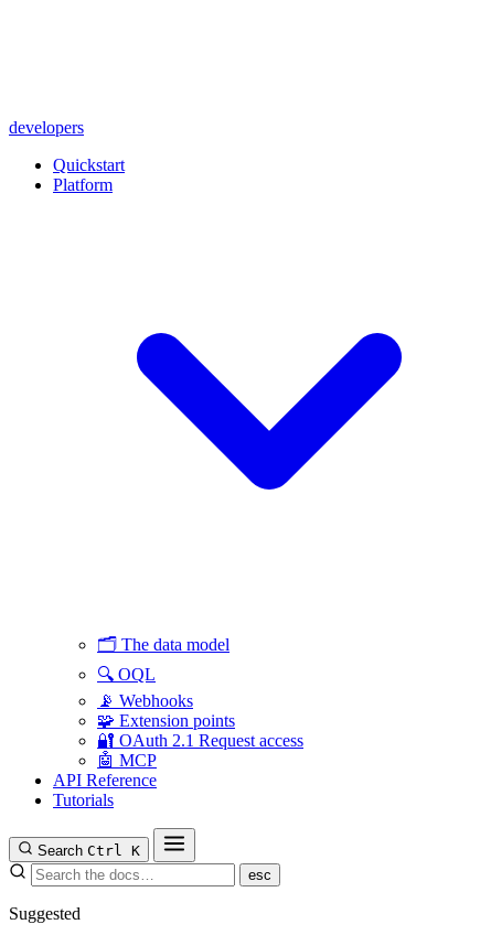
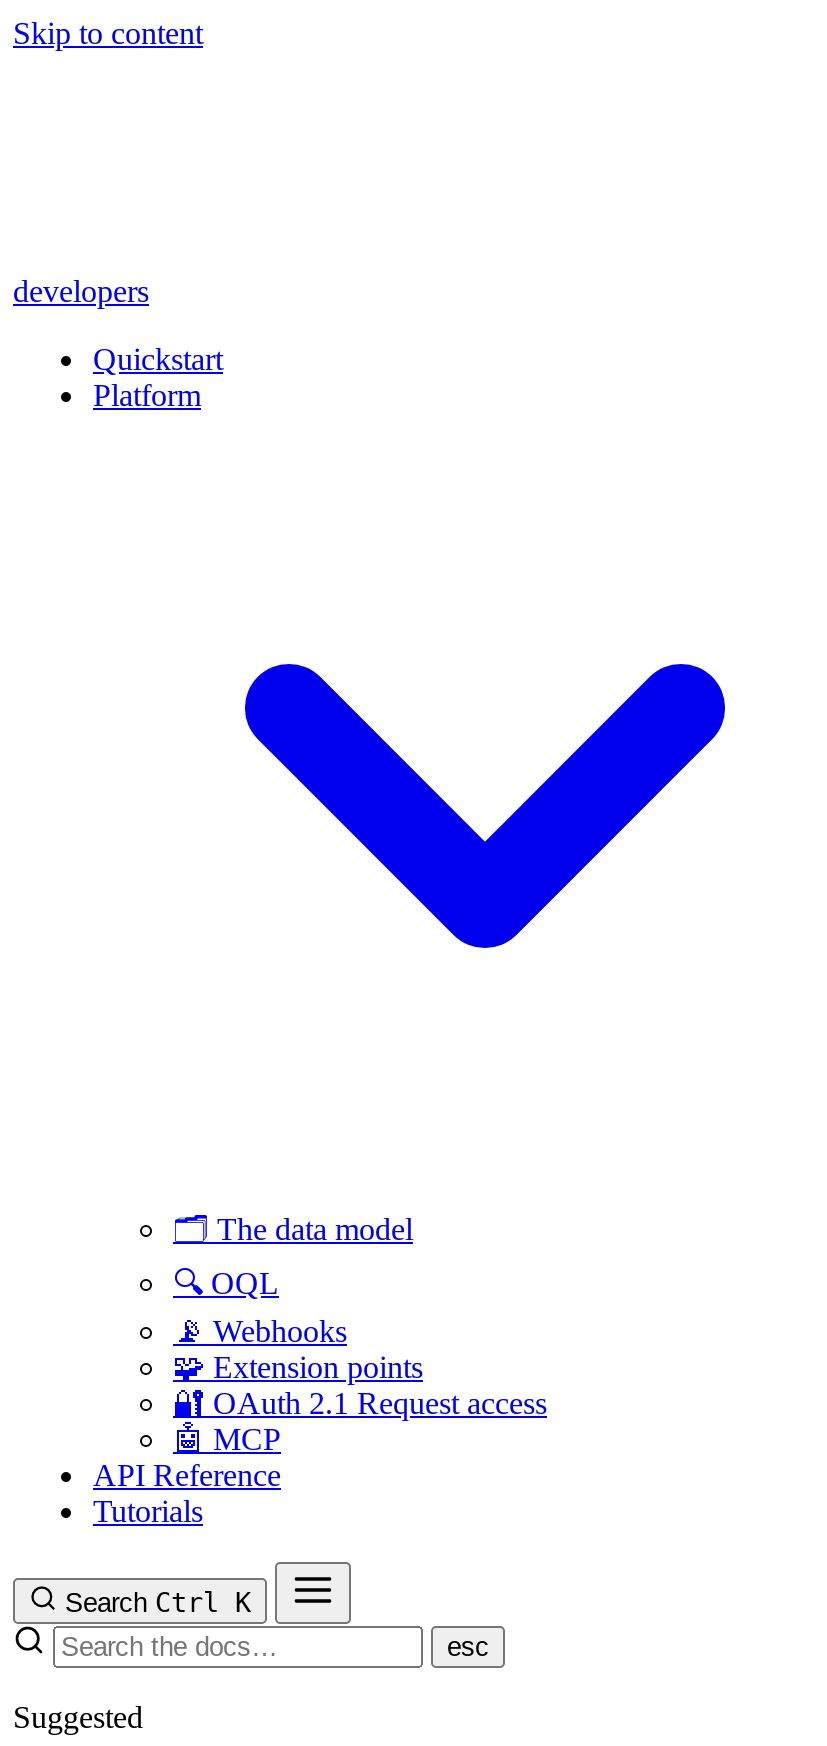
+ Skip to content
